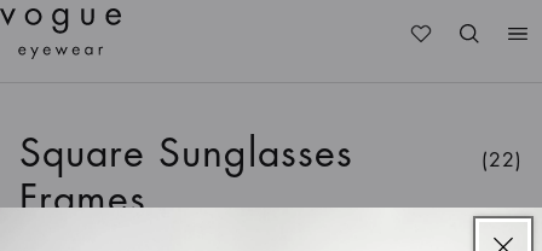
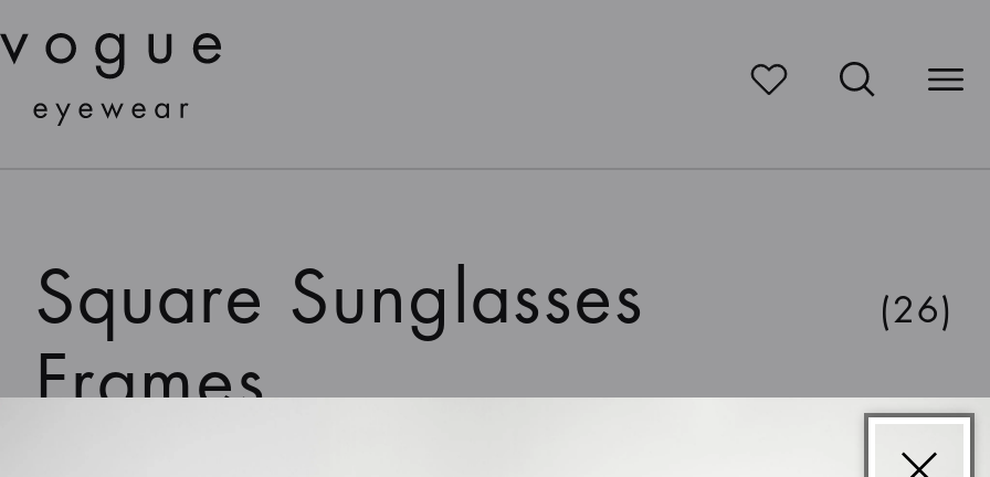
- (22)
+ (26)
